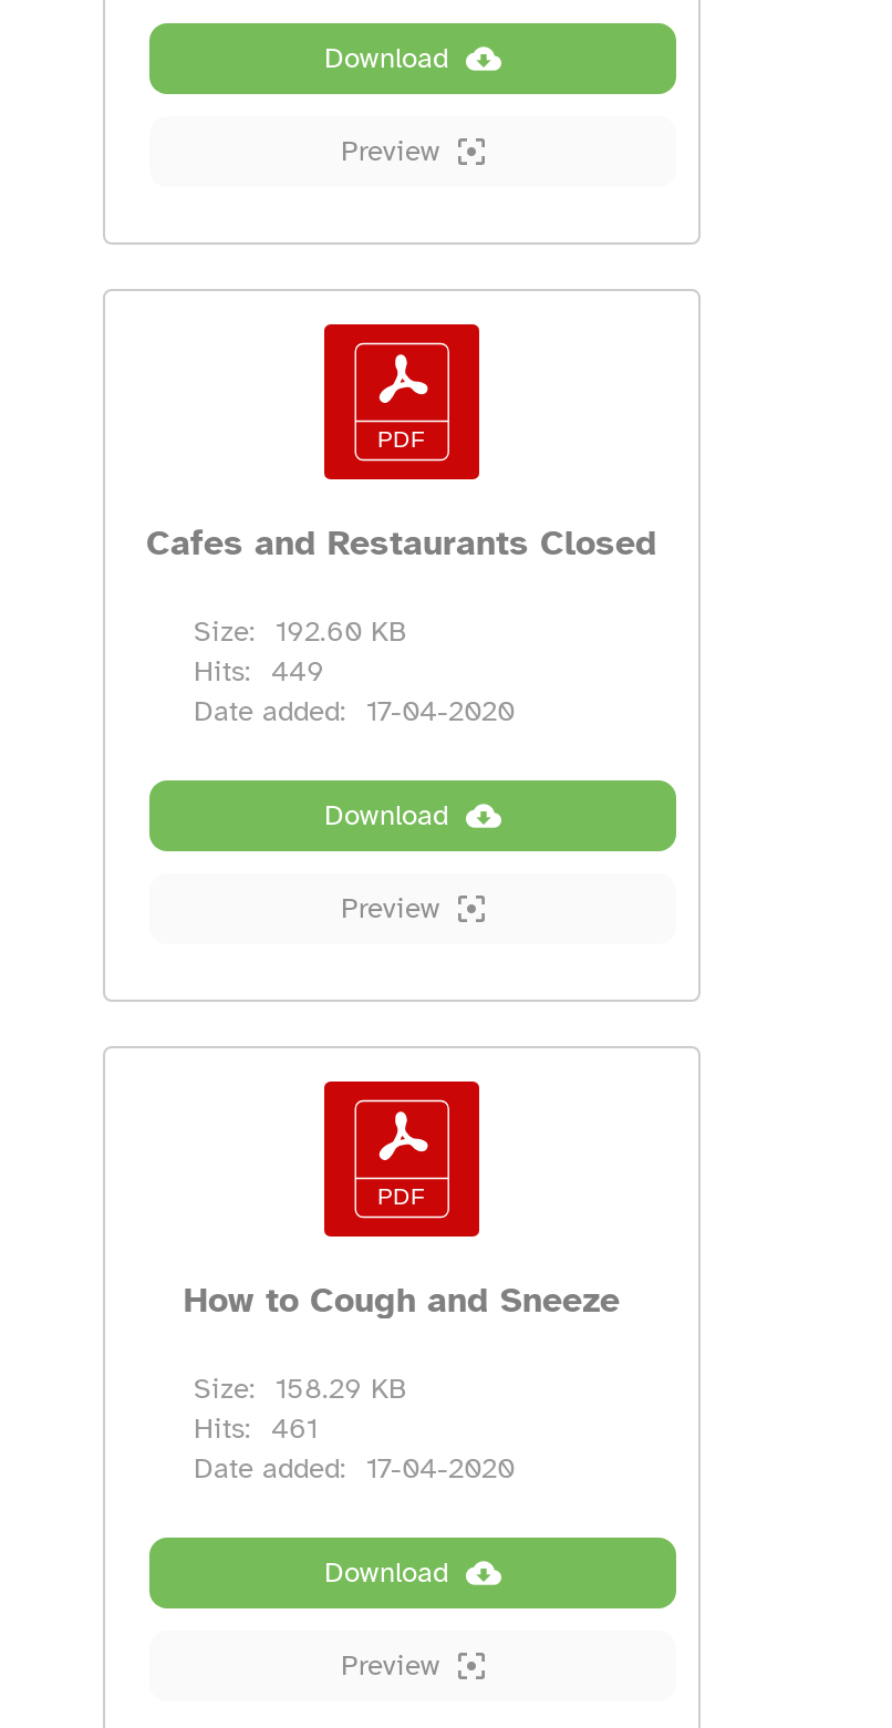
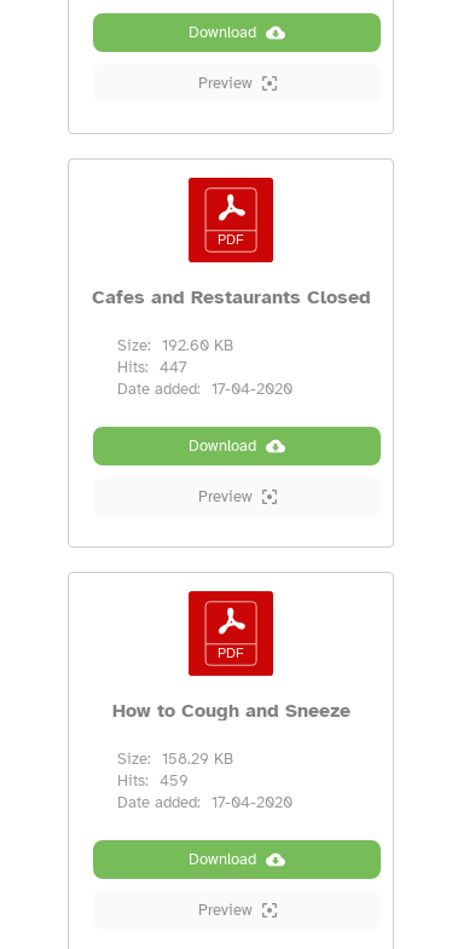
- Hits: 449
+ Hits: 447

- Hits: 461
+ Hits: 459
